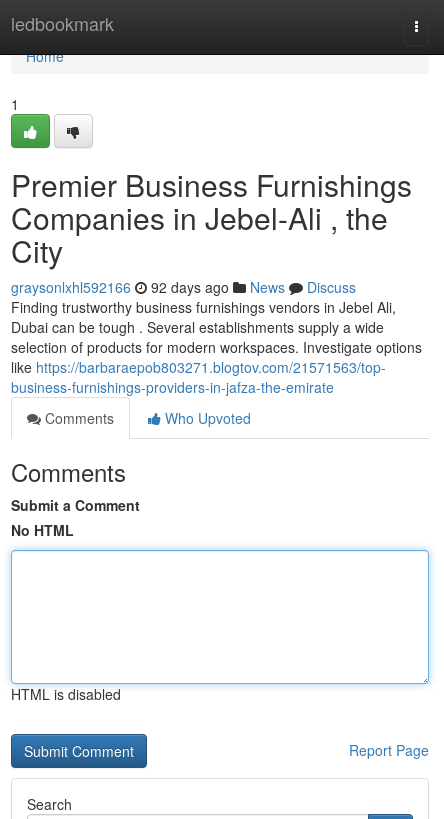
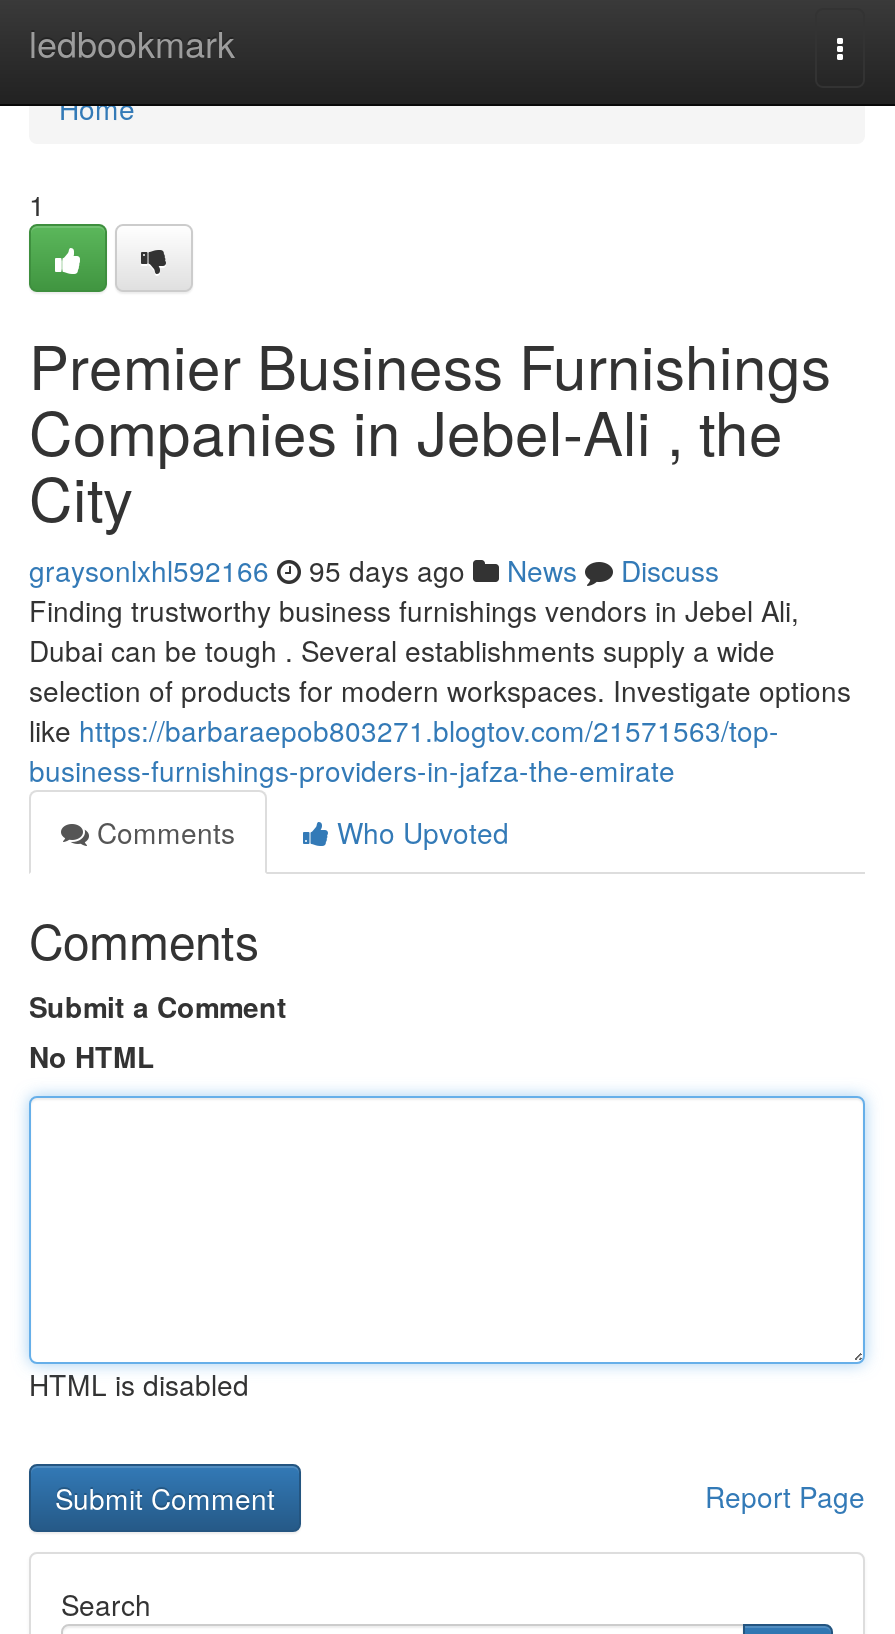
- graysonlxhl592166 92 days ago News Discuss
+ graysonlxhl592166 95 days ago News Discuss
